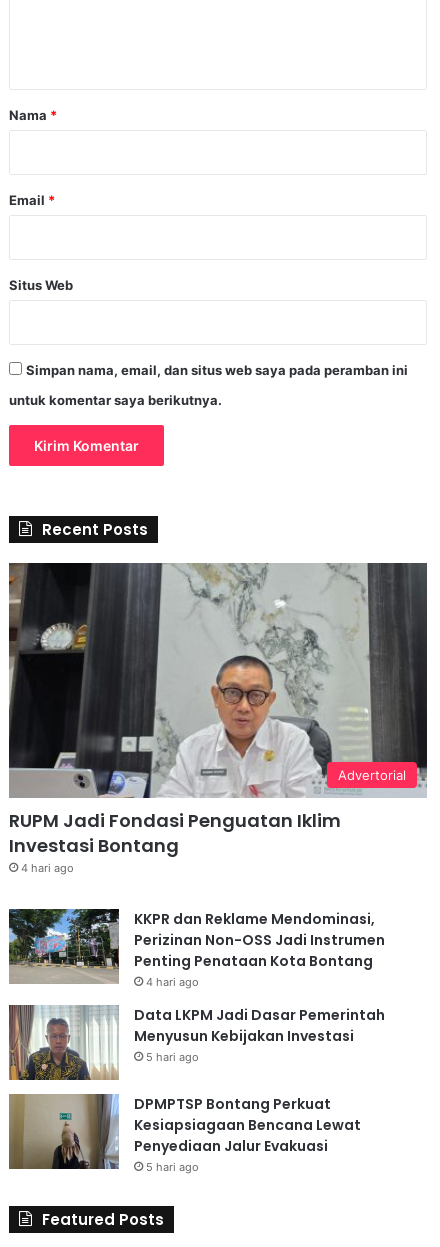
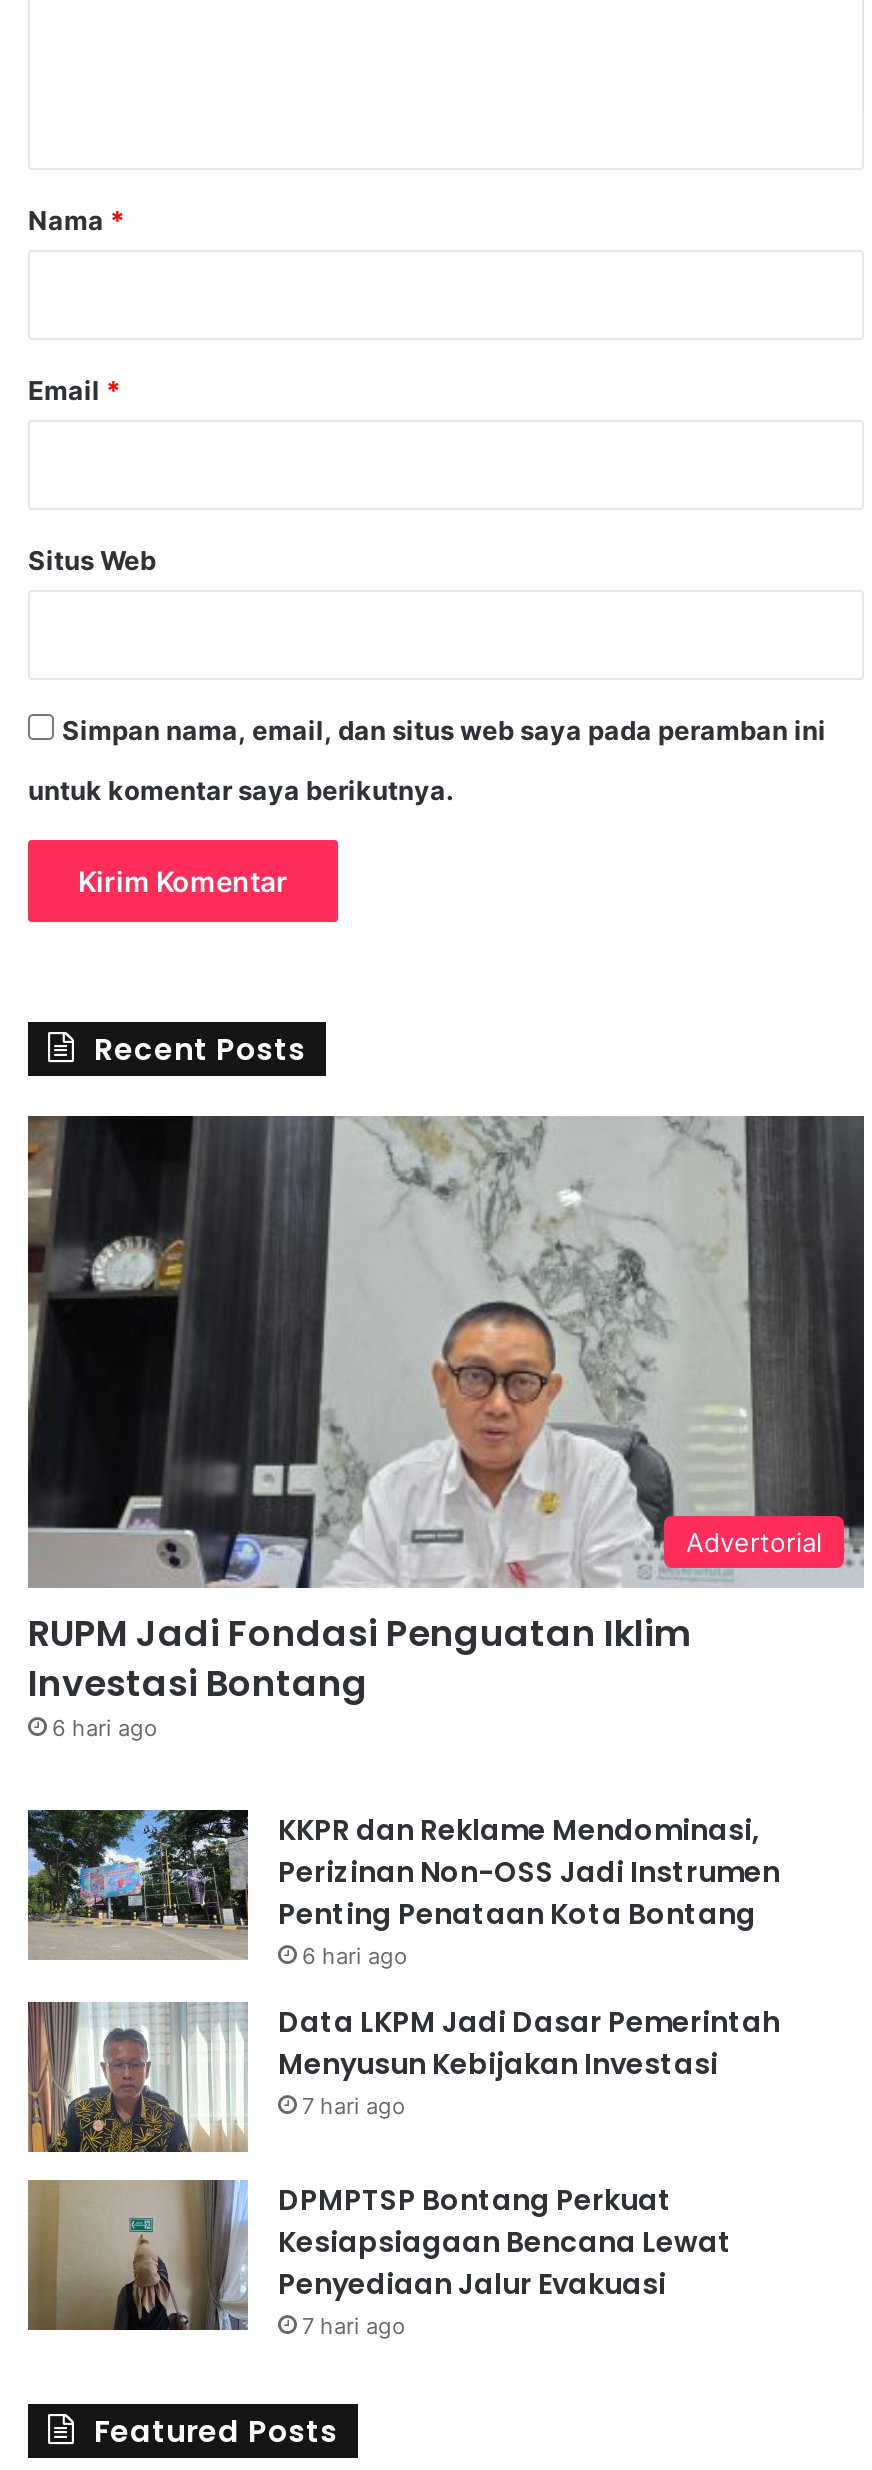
- 4 hari ago
+ 6 hari ago

- 4 hari ago
+ 6 hari ago

- 5 hari ago
+ 7 hari ago

- 5 hari ago
+ 7 hari ago
